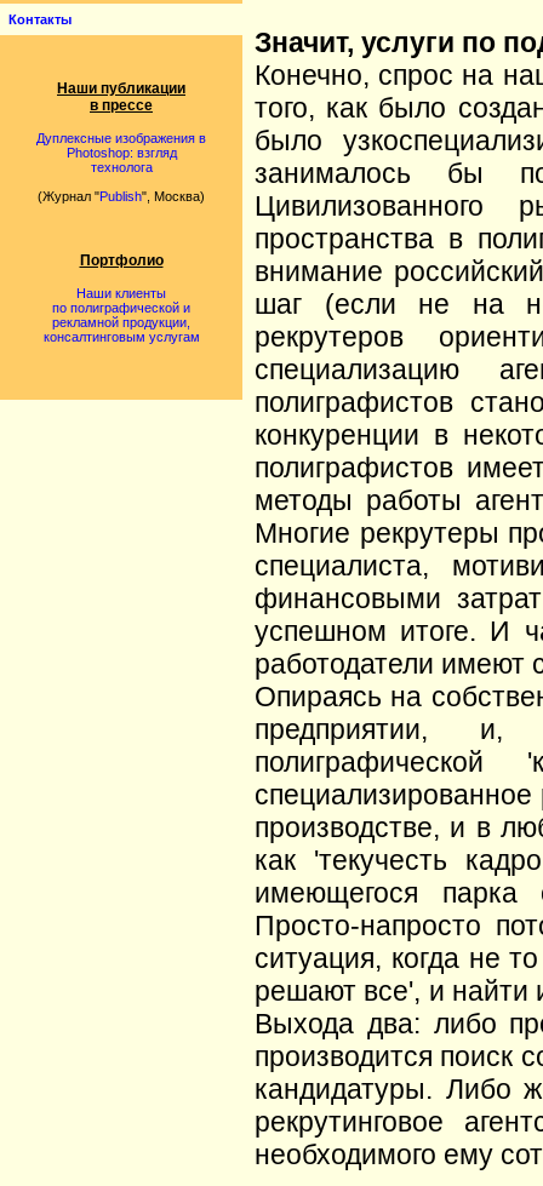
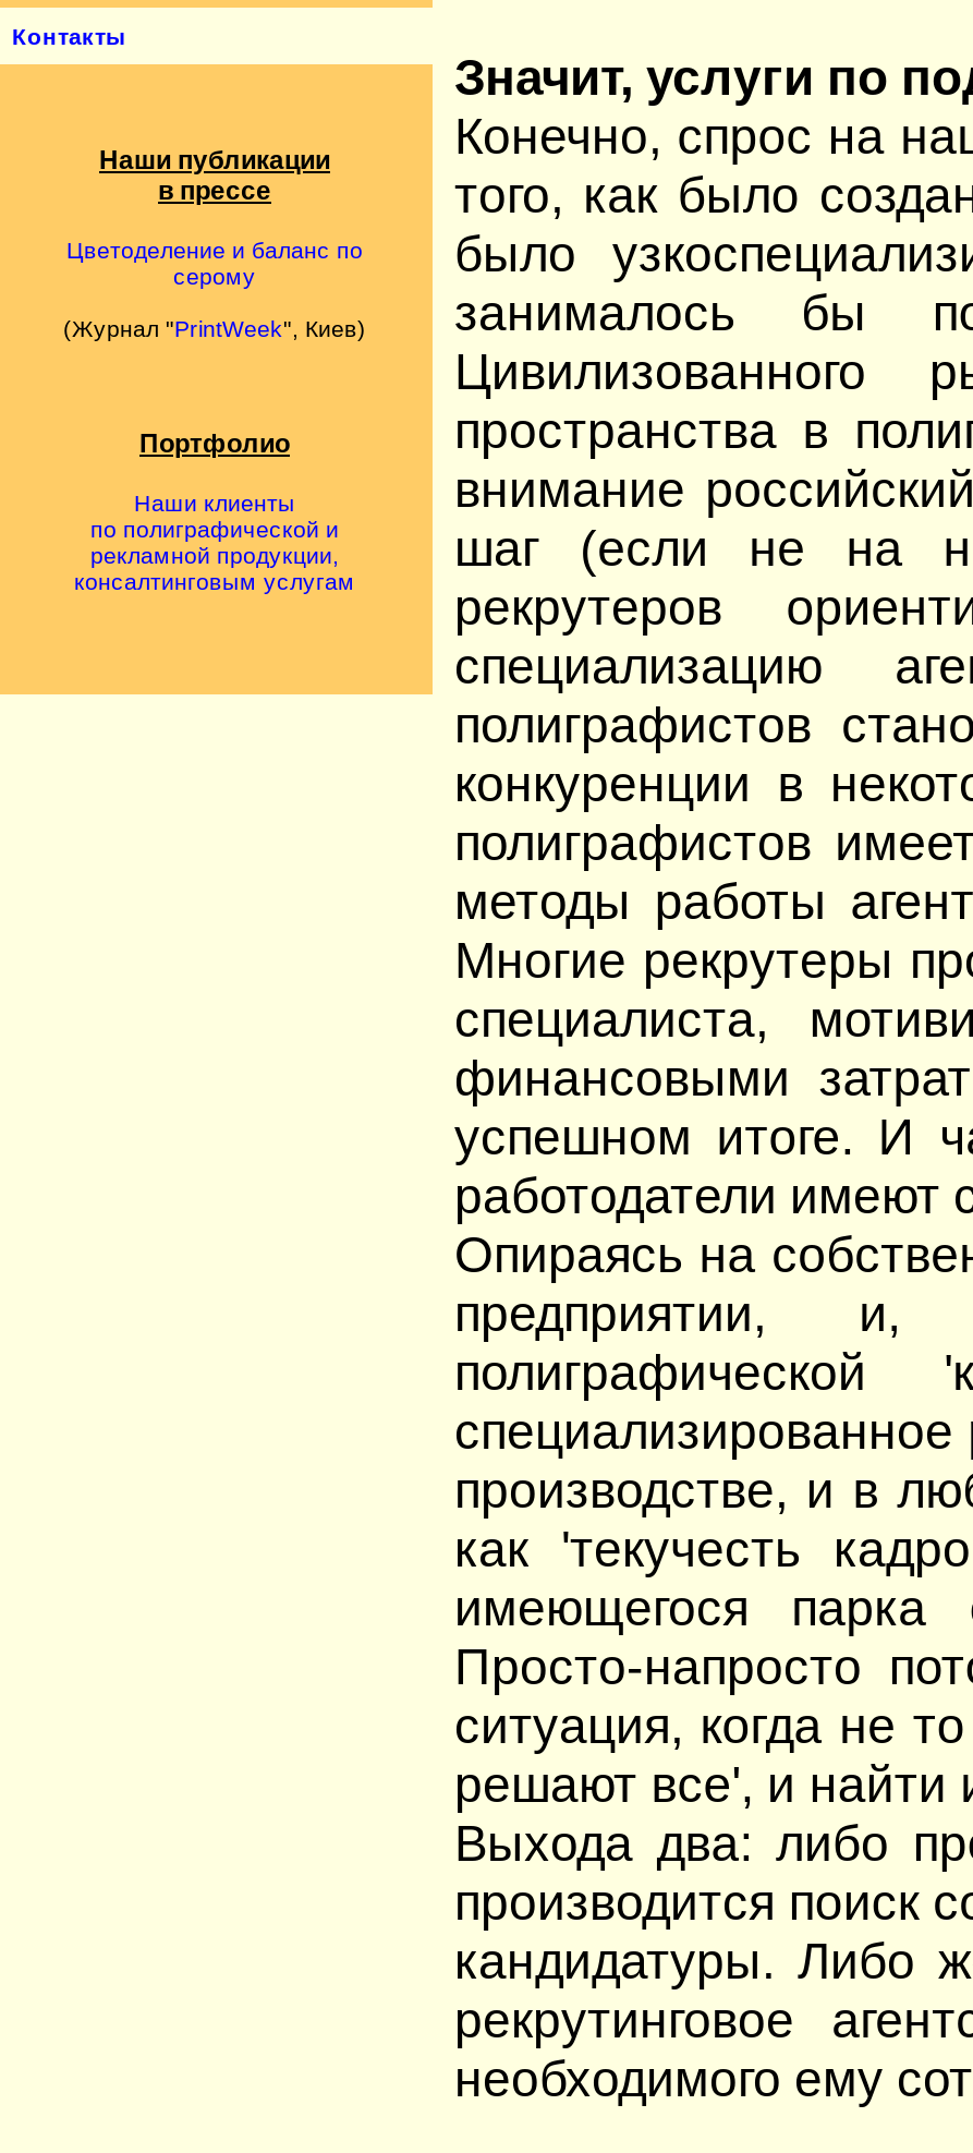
- Дуплексные изображения в
- Photoshop: взгляд
- технолога
+ Цветоделение и баланс по
+ серому

- (Журнал "Publish", Москва)
+ (Журнал "PrintWeek", Киев)
